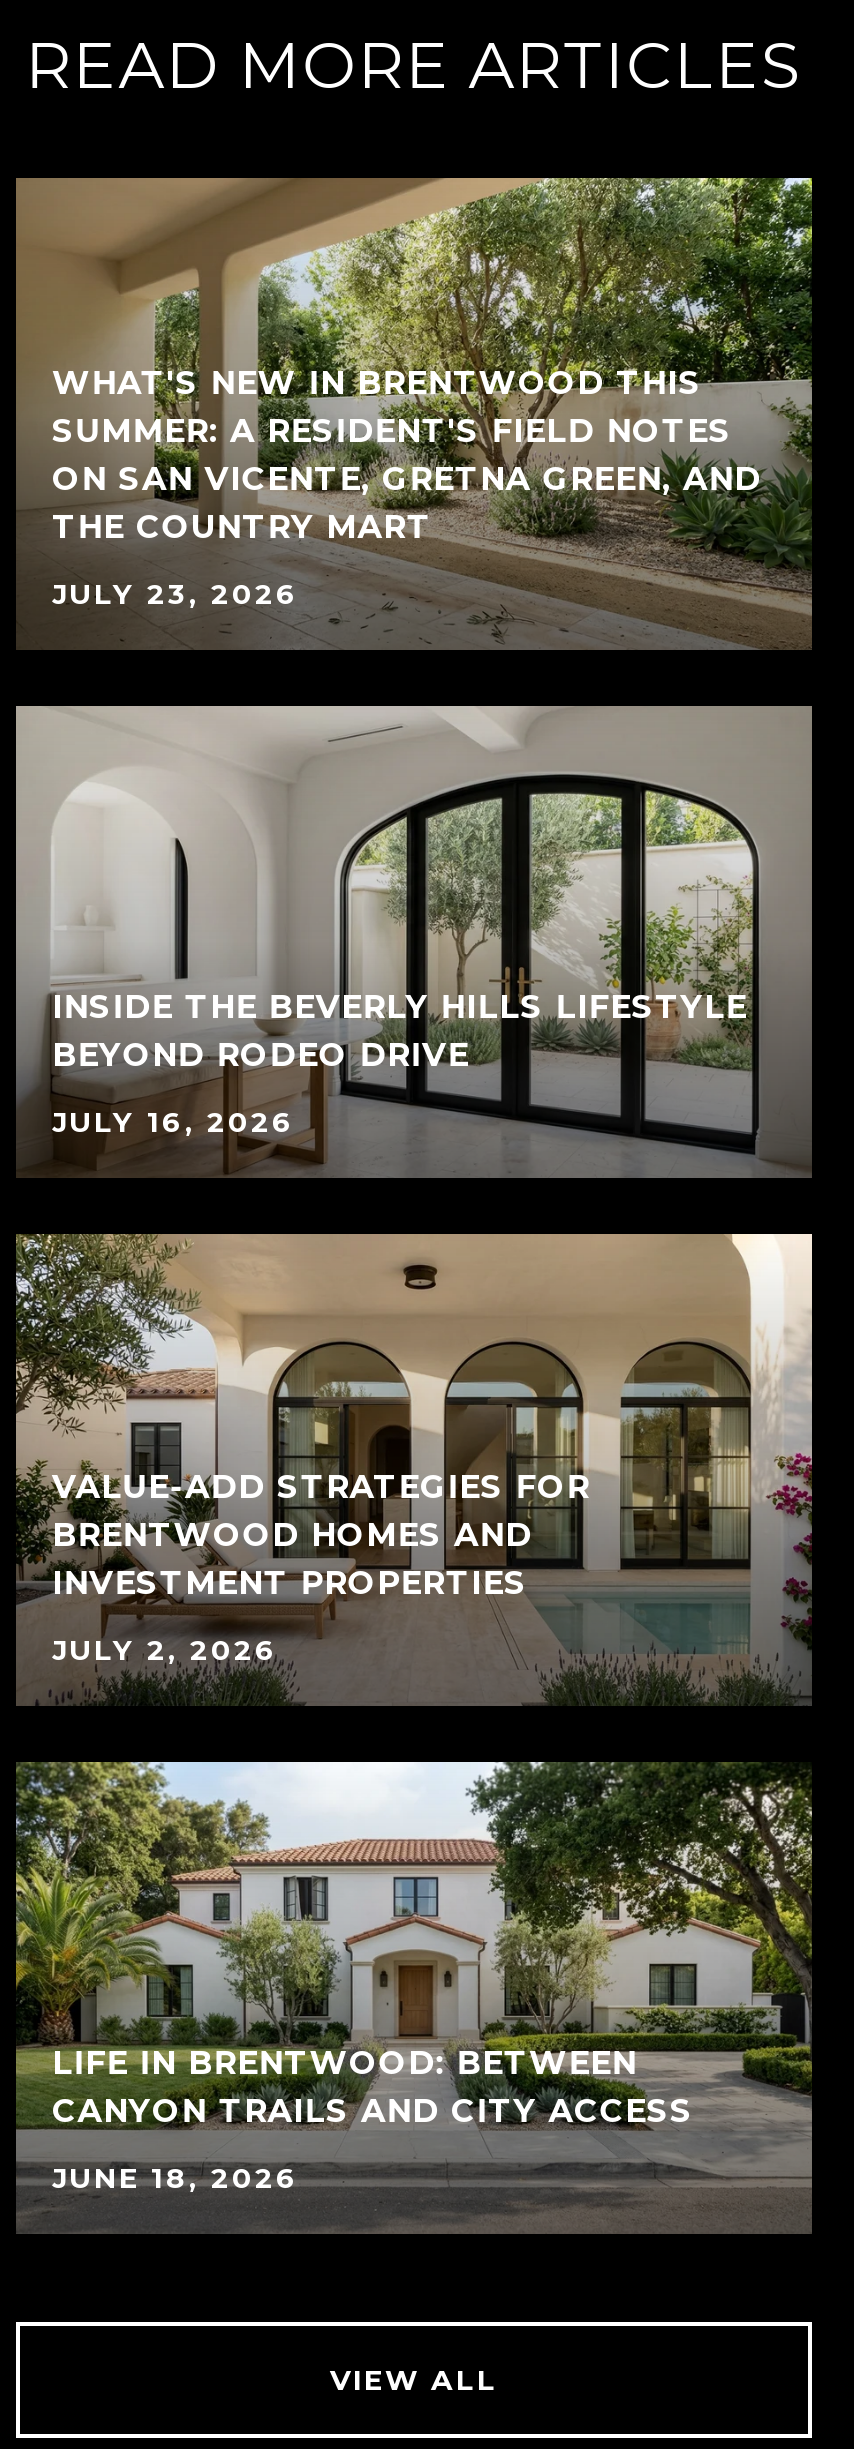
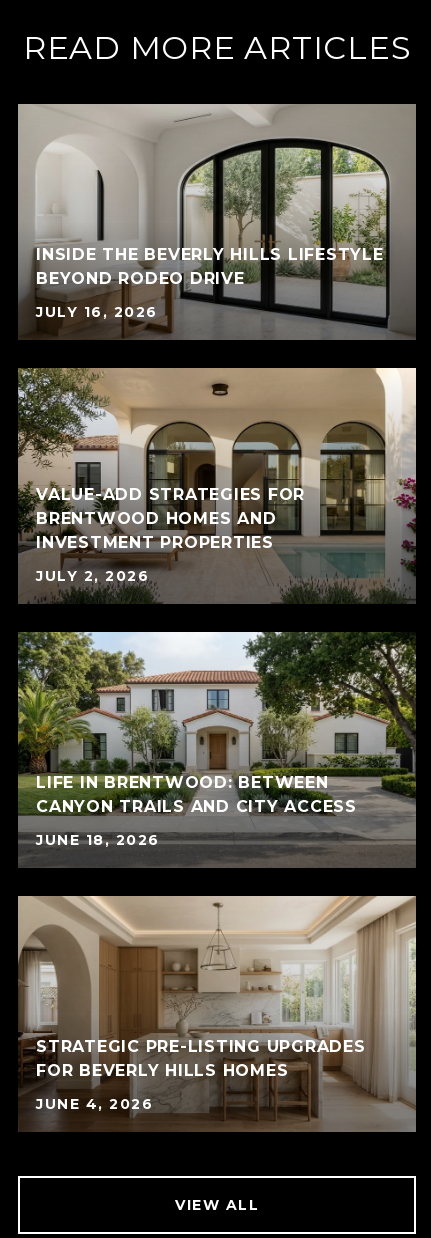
- [image]
- WHAT'S NEW IN BRENTWOOD THIS
- SUMMER: A RESIDENT'S FIELD NOTES
- ON SAN VICENTE, GRETNA GREEN, AND
- THE COUNTRY MART
- JULY 23, 2026

moved up: [image] | INSIDE THE BEVERLY HILLS LIFESTYLE | BEYOND RODEO DRIVE | ... | CANYON TRAILS AND CITY ACCESS | JUNE 18, 2026

+ [image]
+ STRATEGIC PRE-LISTING UPGRADES
+ FOR BEVERLY HILLS HOMES
+ JUNE 4, 2026
